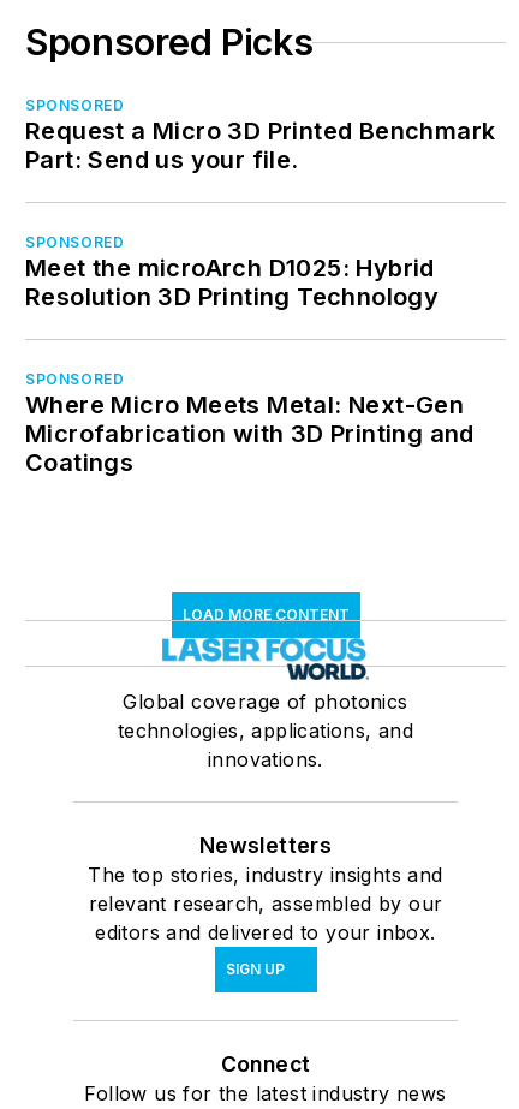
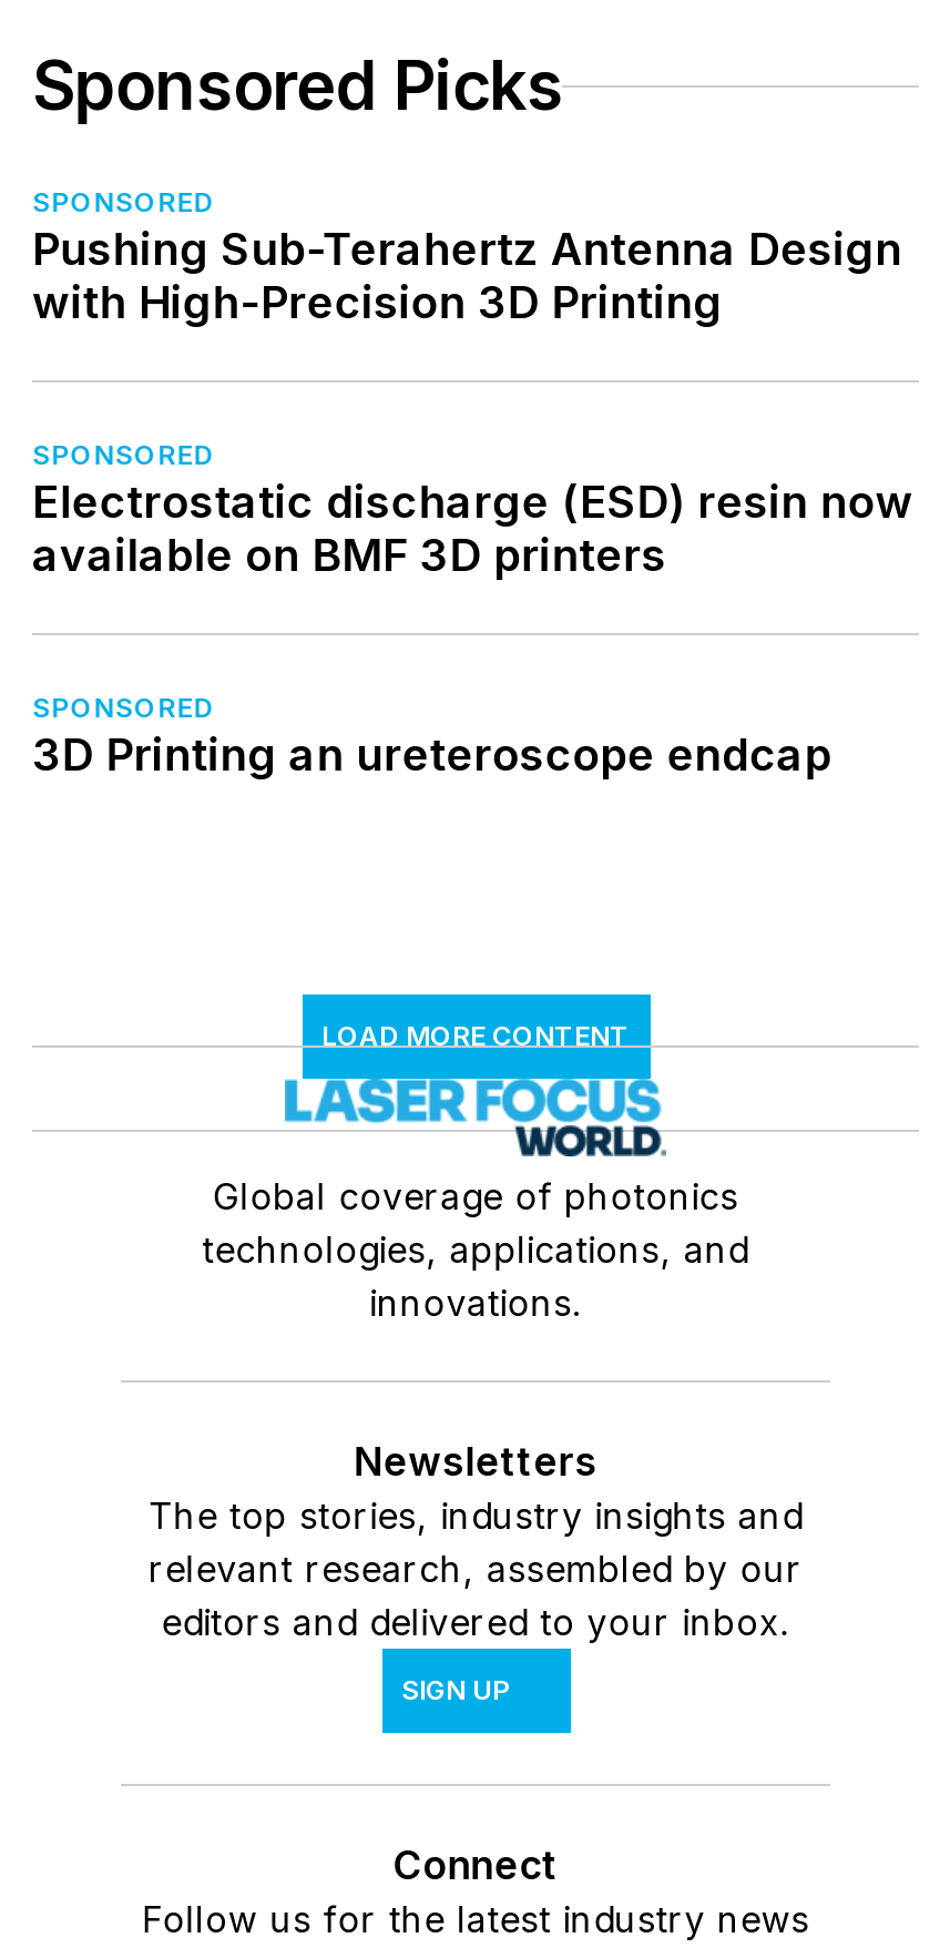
- Request a Micro 3D Printed Benchmark
- Part: Send us your file.
+ Pushing Sub-Terahertz Antenna Design
+ with High-Precision 3D Printing

- Meet the microArch D1025: Hybrid
- Resolution 3D Printing Technology
+ Electrostatic discharge (ESD) resin now
+ available on BMF 3D printers

- Where Micro Meets Metal: Next-Gen
- Microfabrication with 3D Printing and
- Coatings
+ 3D Printing an ureteroscope endcap
